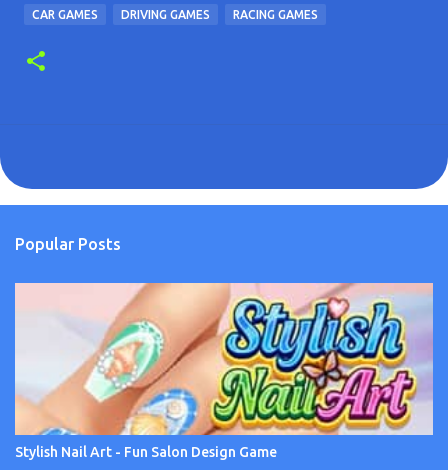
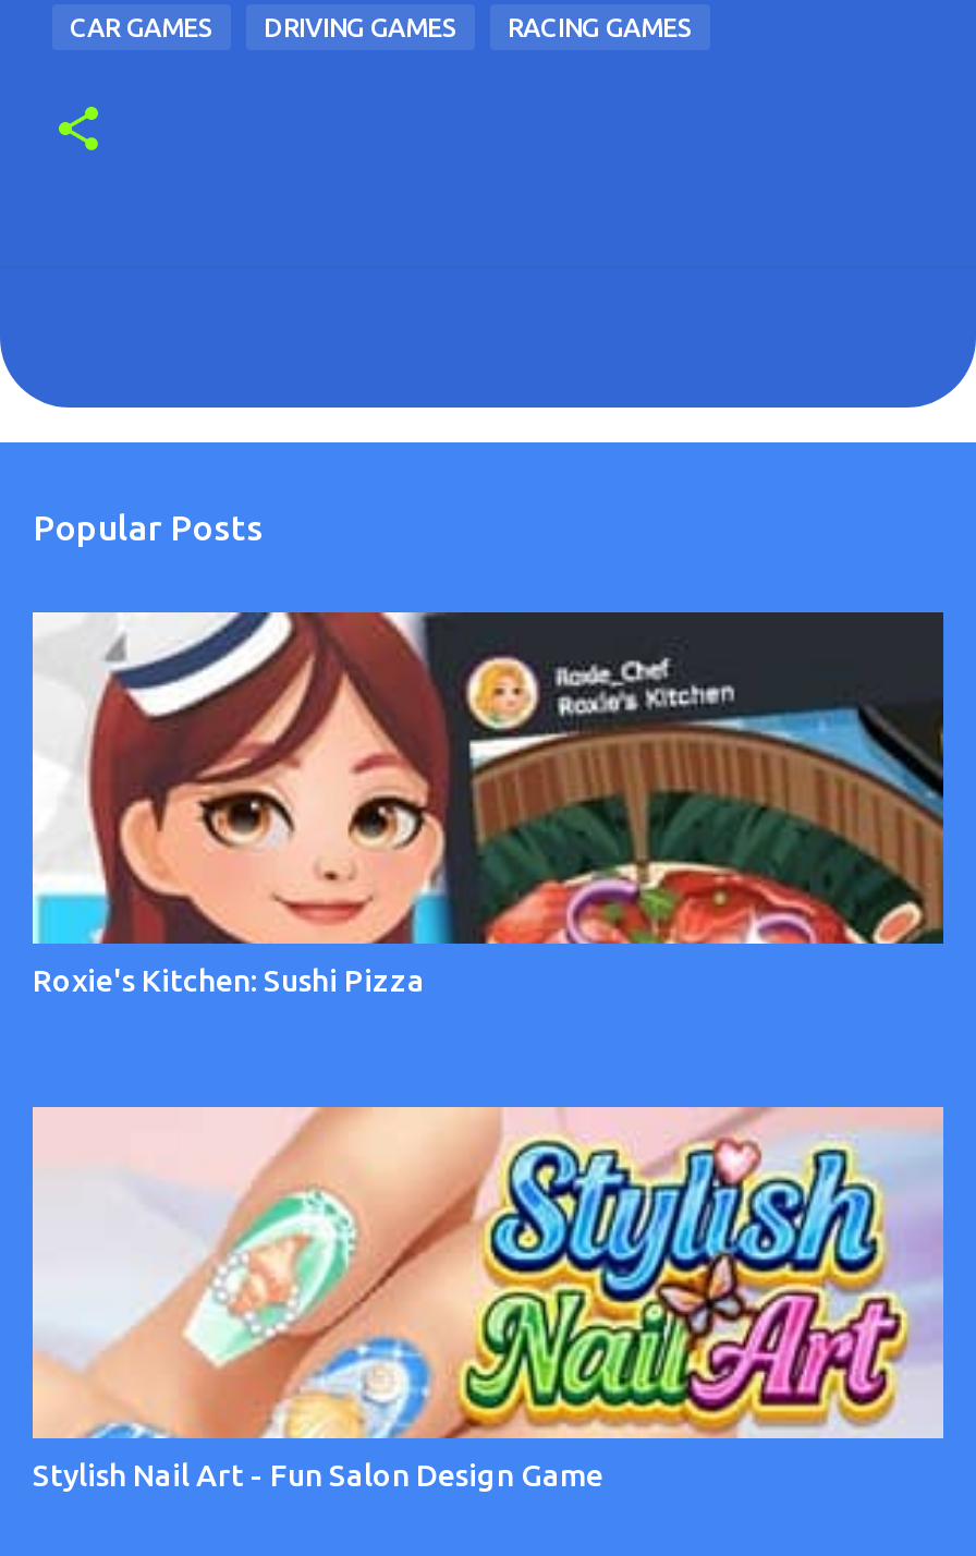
+ [image]
+ Roxie's Kitchen: Sushi Pizza
